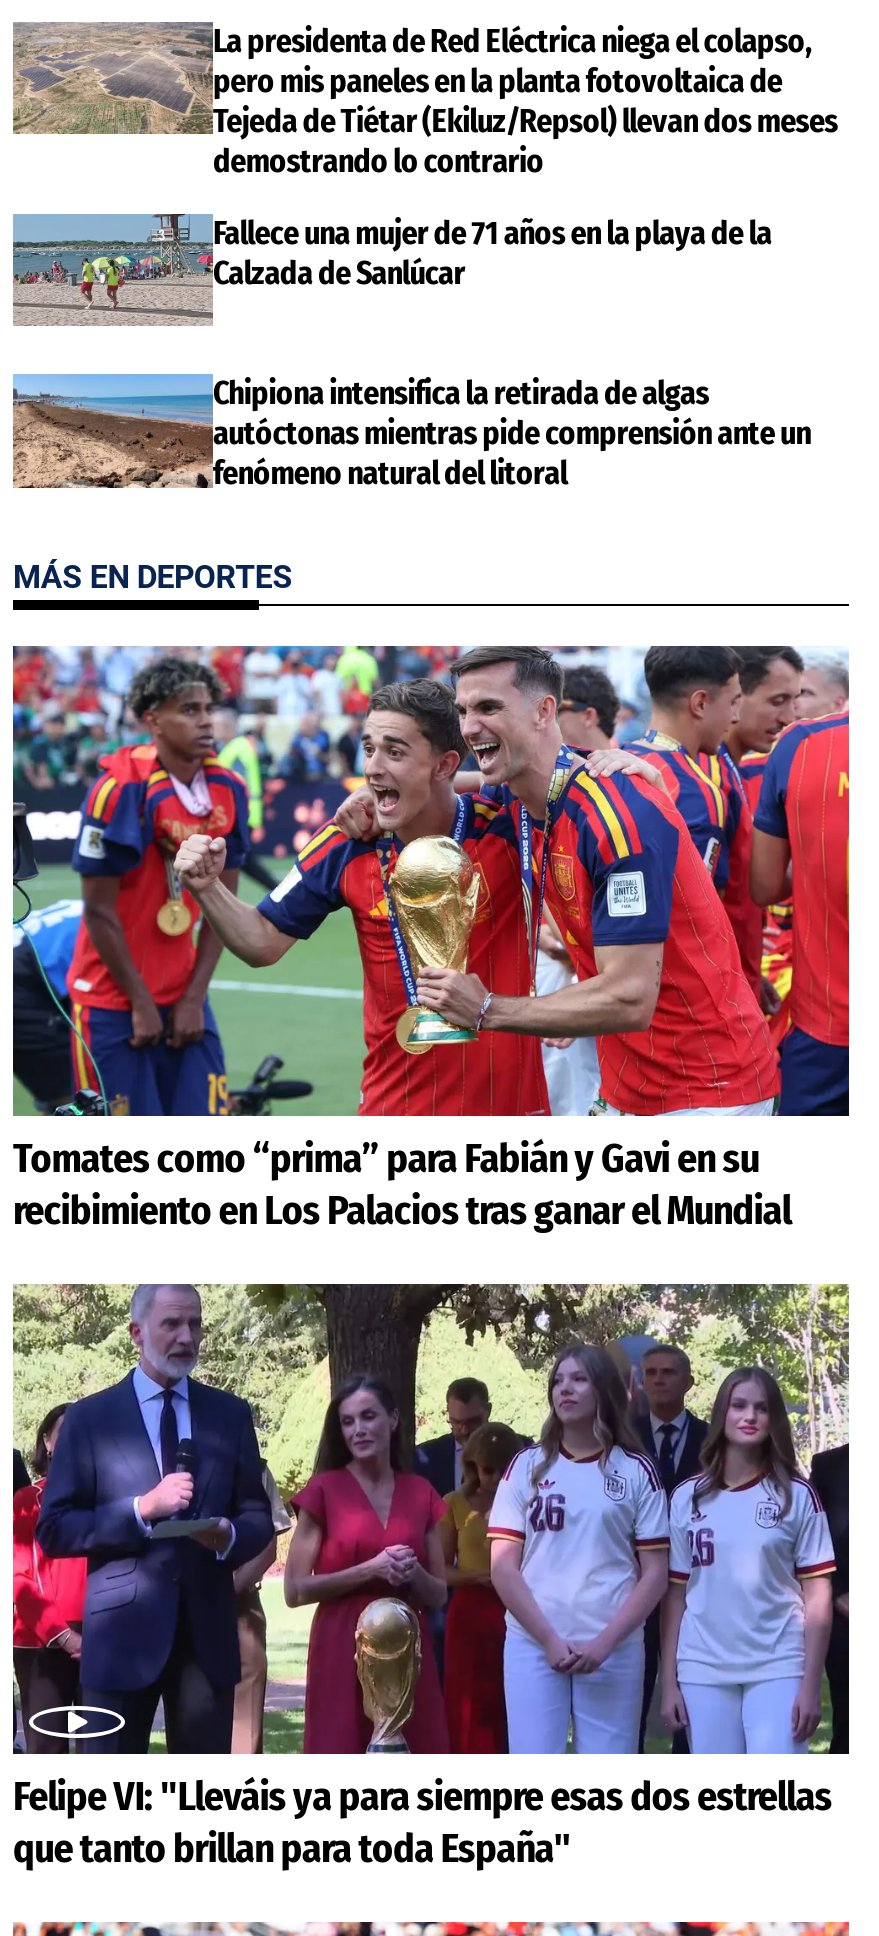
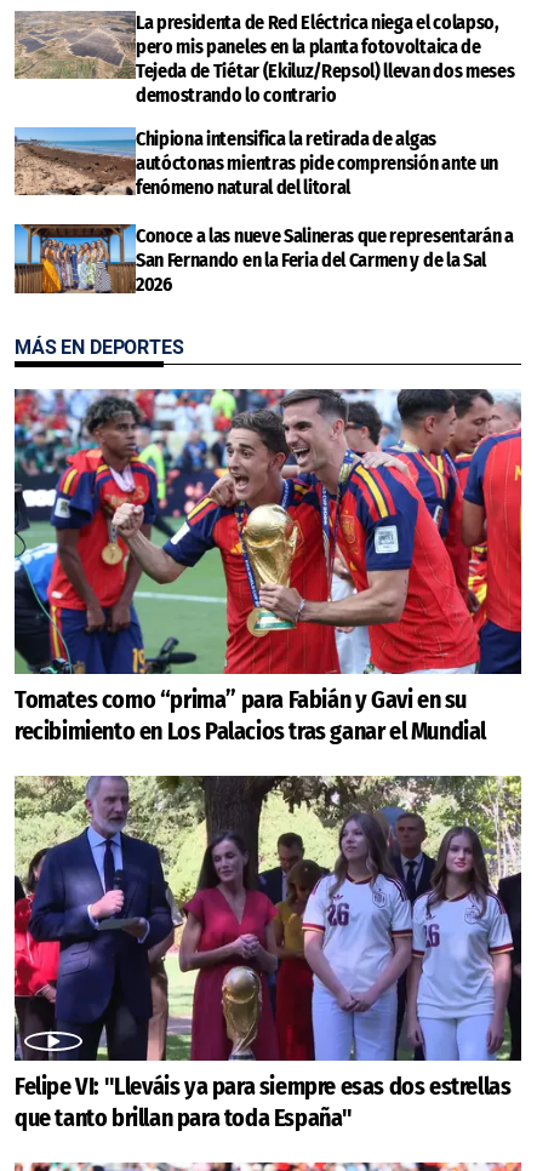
- Fallece una mujer de 71 años en la playa de la
- Calzada de Sanlúcar

moved up: [image] | Chipiona intensifica la retirada de algas | autóctonas mientras pide comprensión ante un | fenómeno natural del litoral

+ [image]
+ Conoce a las nueve Salineras que representarán a
+ San Fernando en la Feria del Carmen y de la Sal
+ 2026
